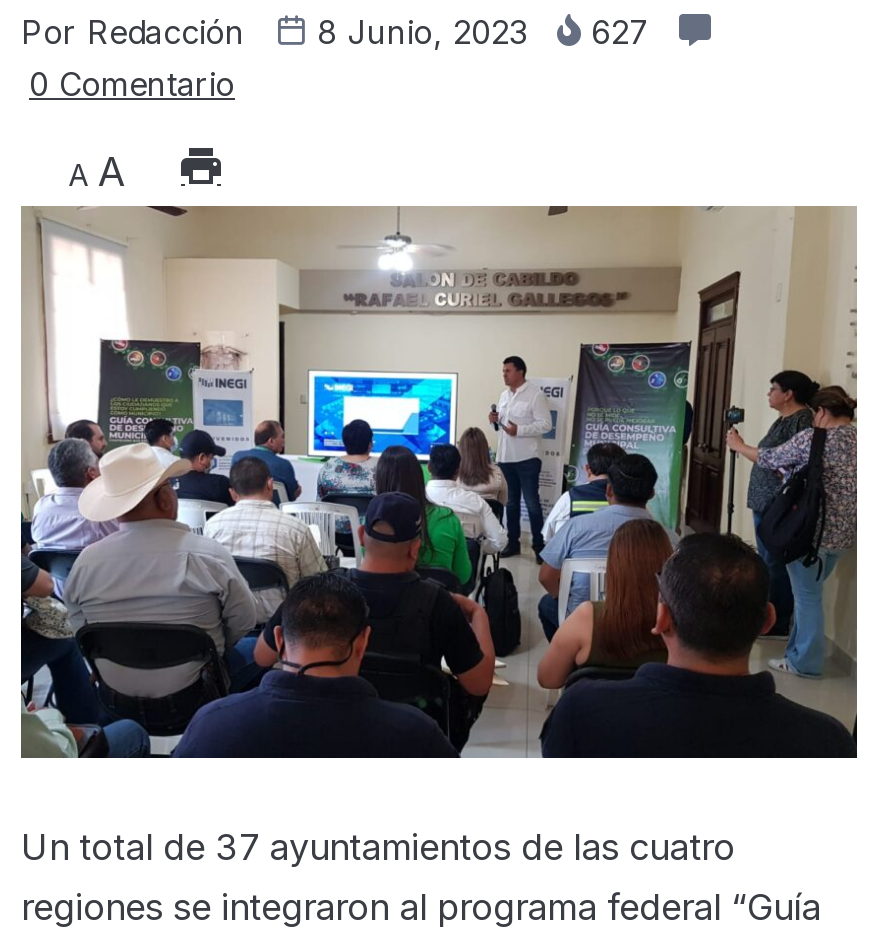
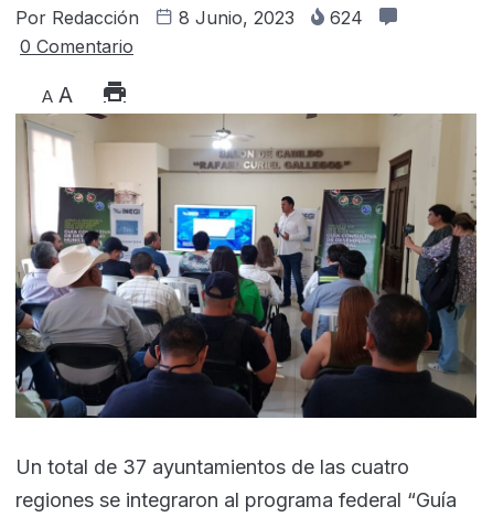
- Por Redacción 8 Junio, 2023 627
+ Por Redacción 8 Junio, 2023 624
